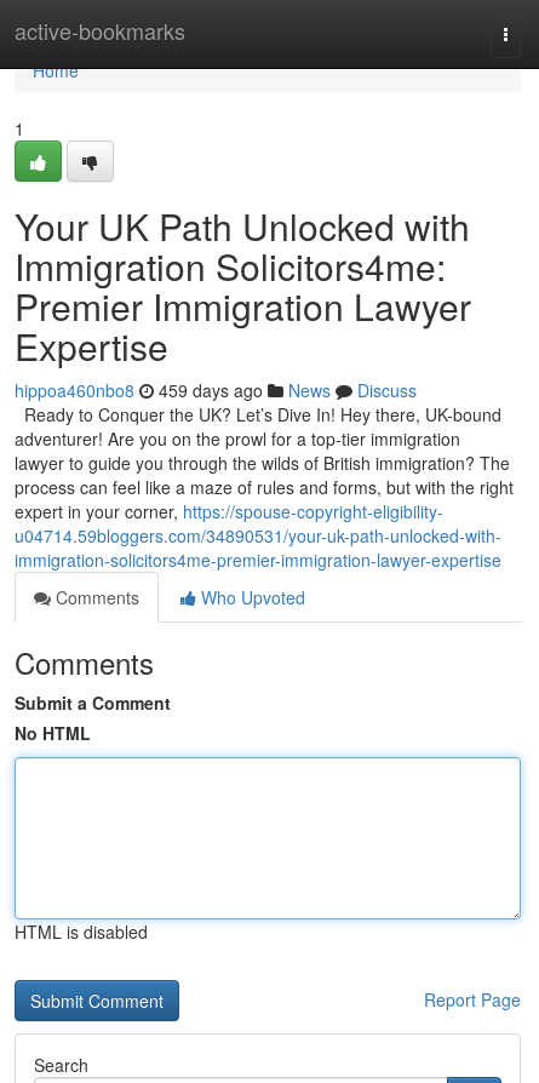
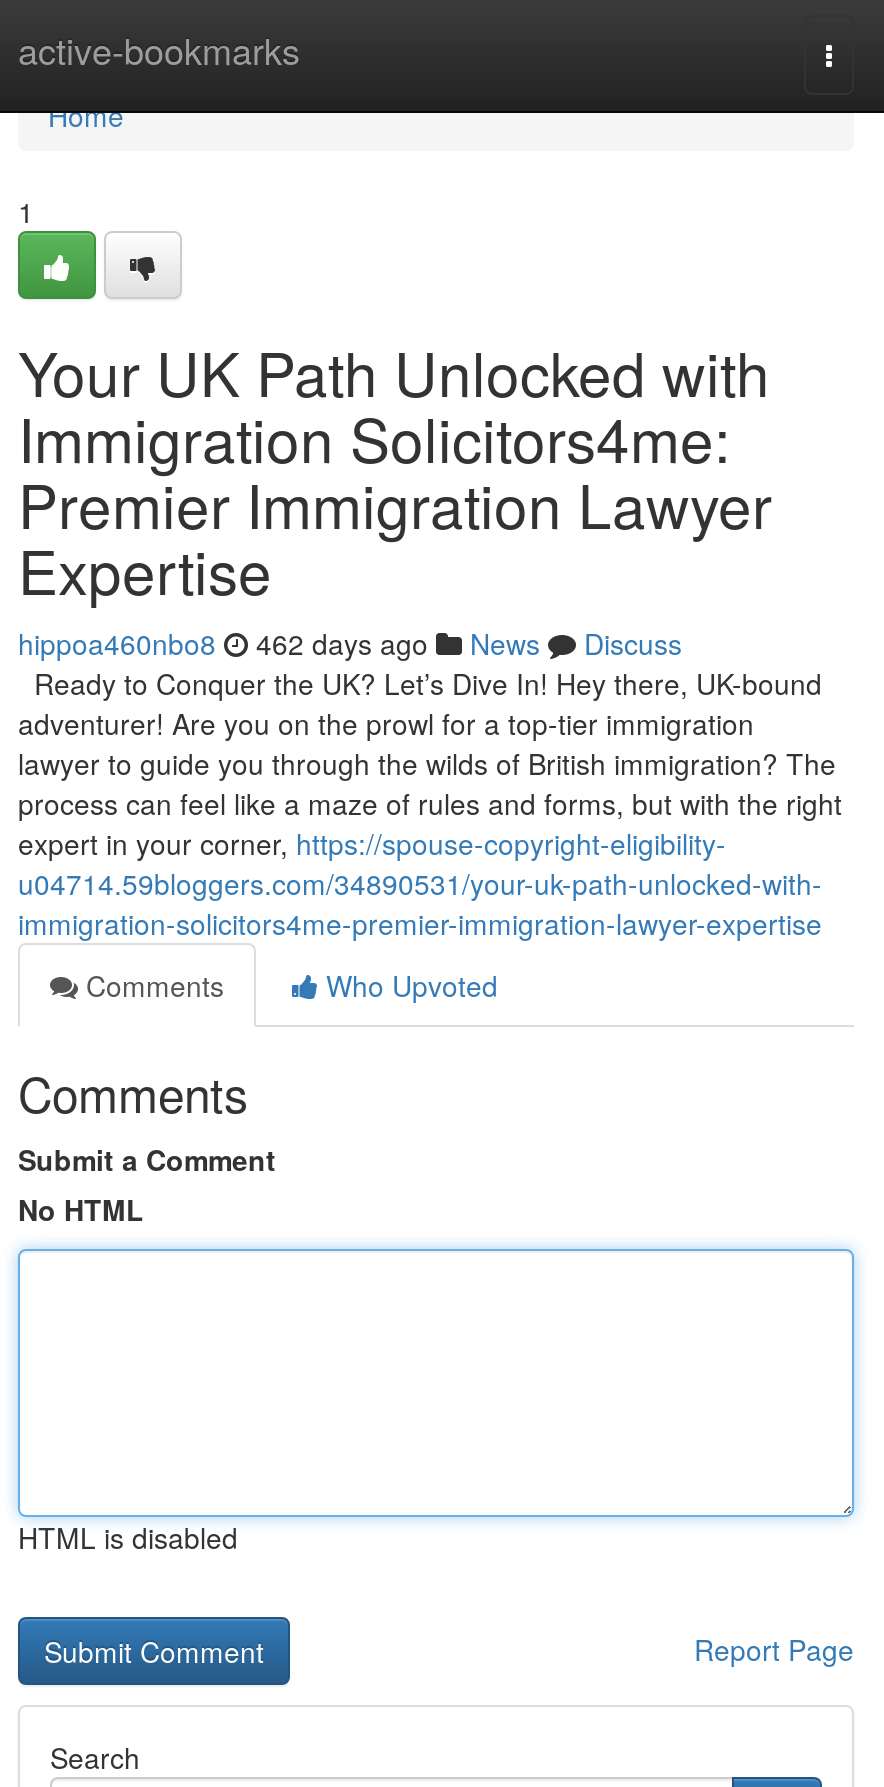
- hippoa460nbo8 459 days ago News Discuss
+ hippoa460nbo8 462 days ago News Discuss
